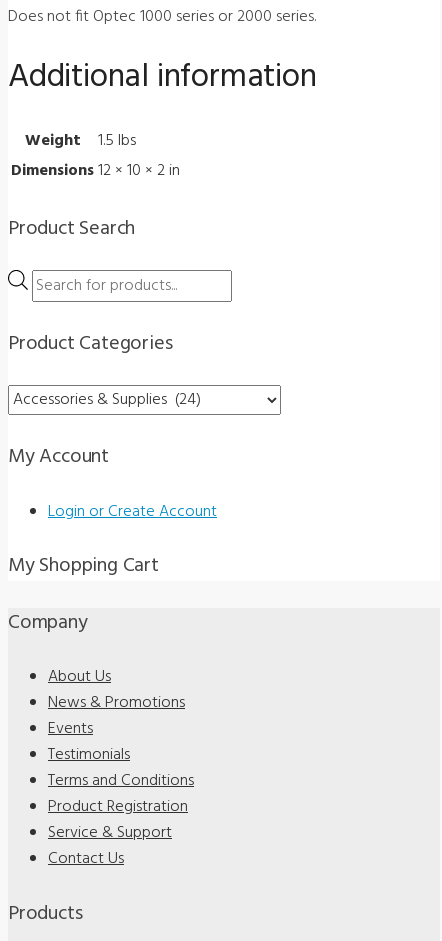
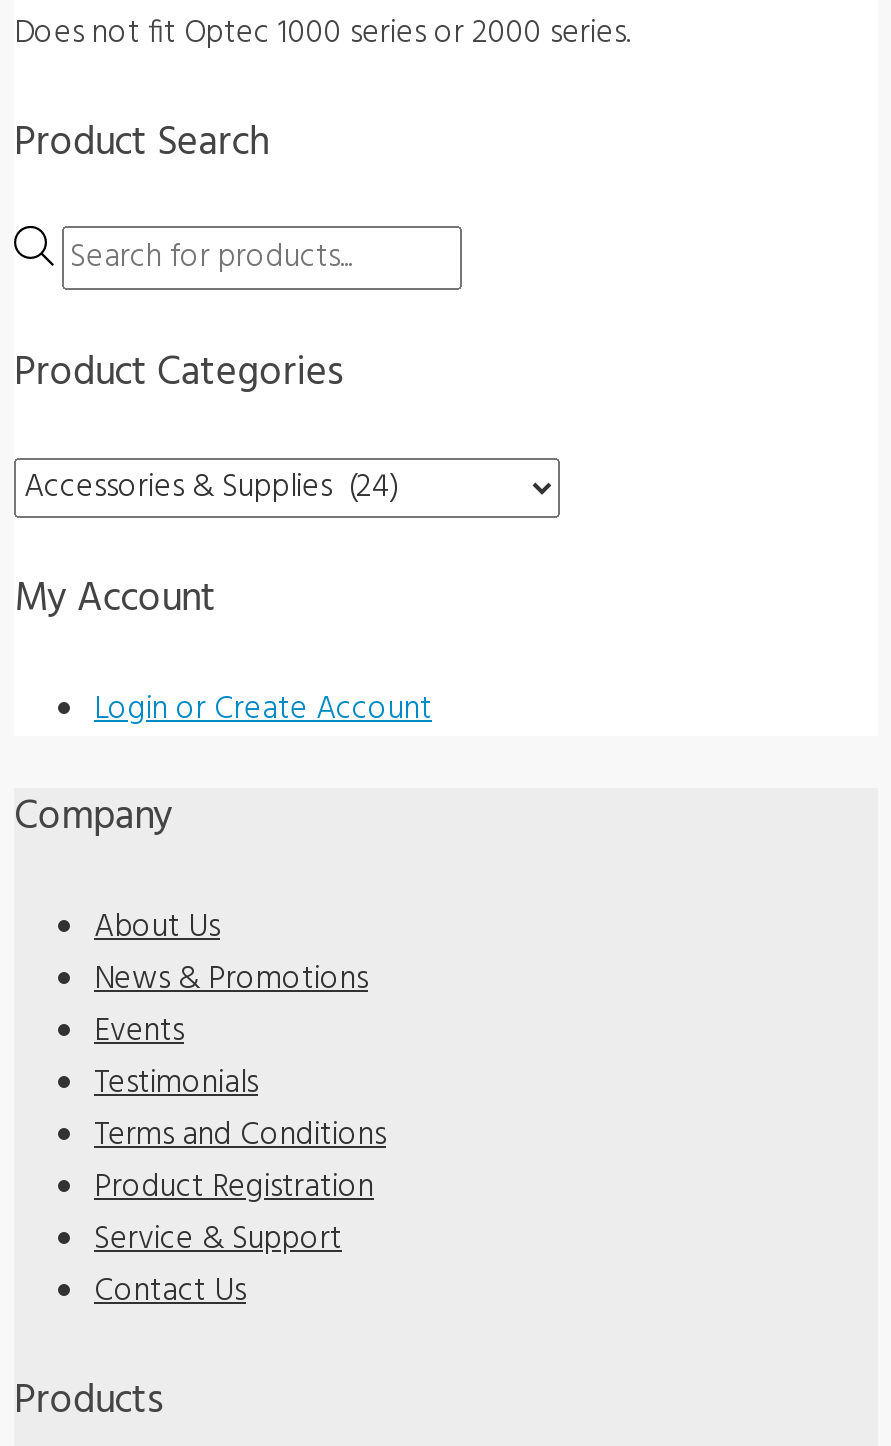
- Additional information
- Weight
- 1.5 lbs
- Dimensions 12 × 10 × 2 in

- My Shopping Cart
